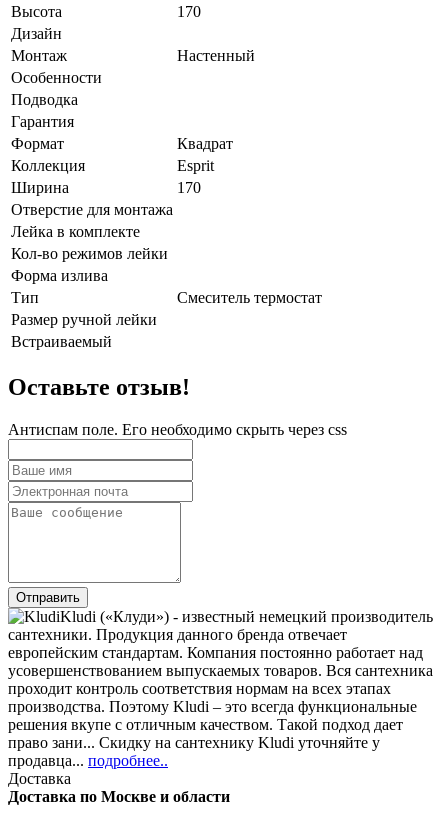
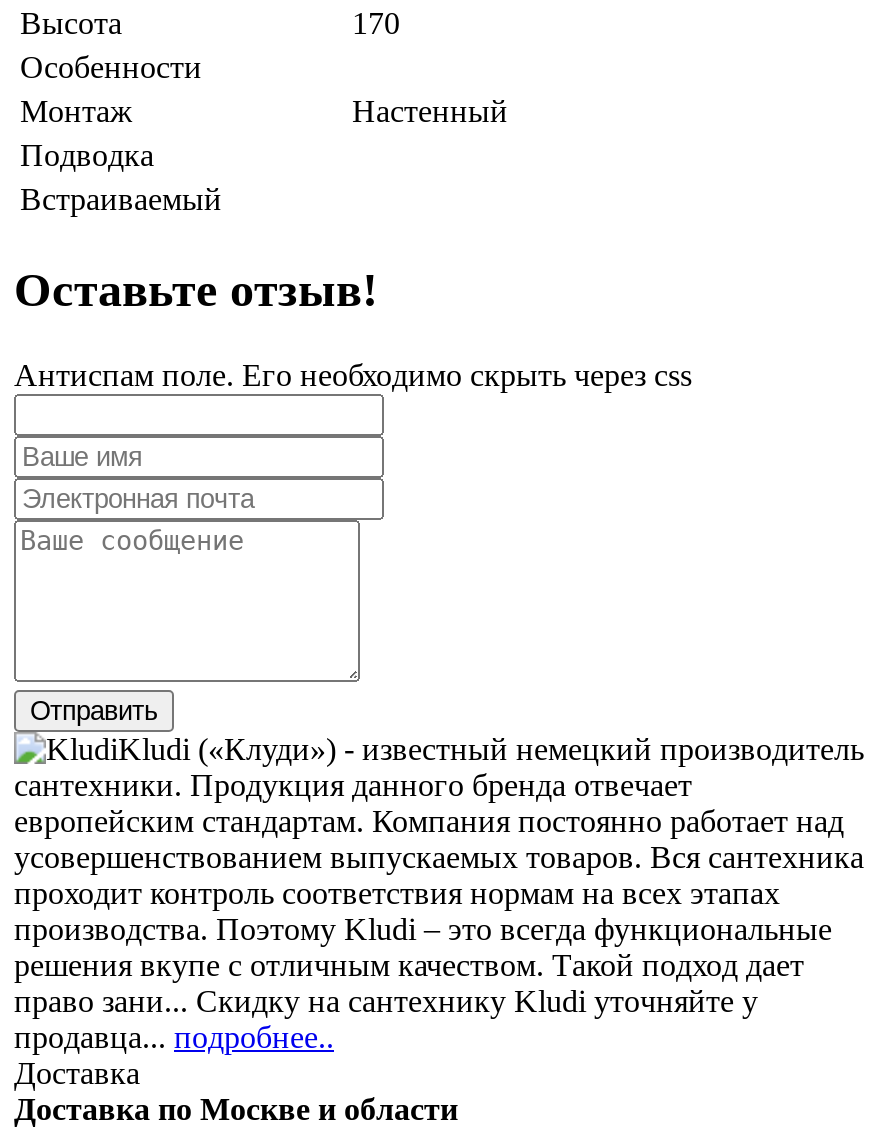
- Дизайн

moved up: Особенности

- Гарантия
- Формат
- Квадрат
- Коллекция
- Esprit
- Ширина
- 170
- Отверстие для монтажа
- Лейка в комплекте
- Кол-во режимов лейки
- Форма излива
- Тип
- Смеситель термостат
- Размер ручной лейки
